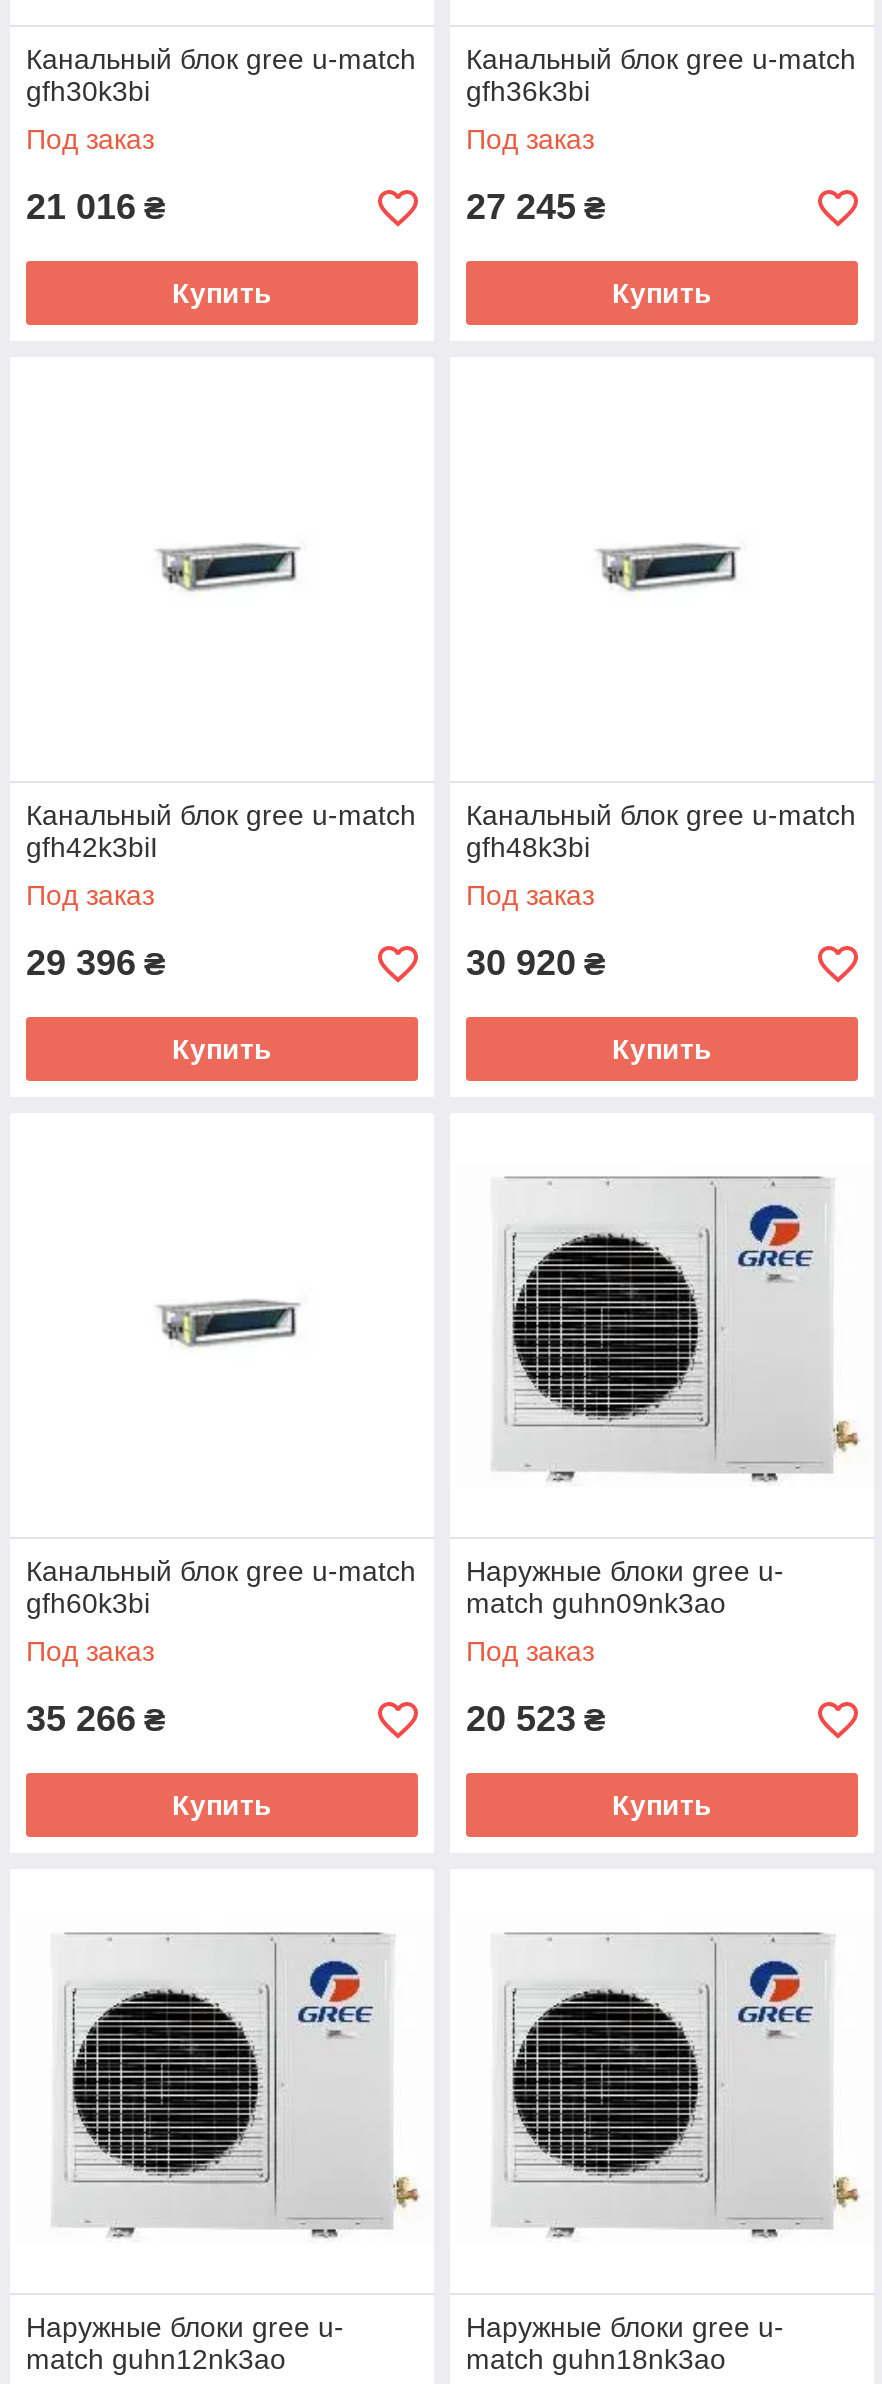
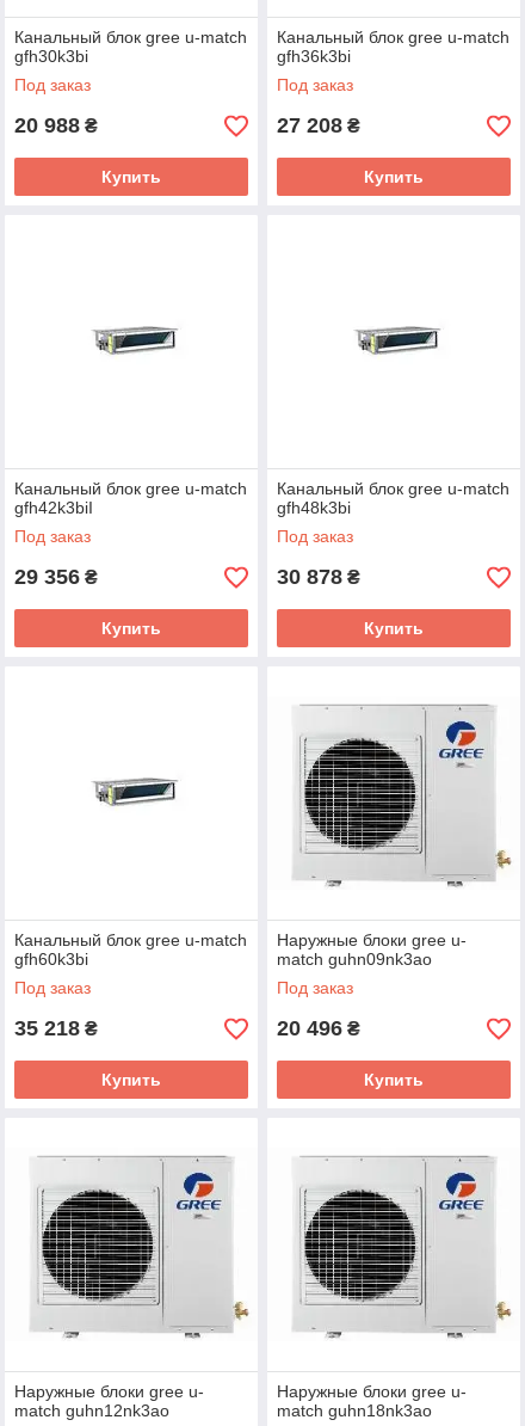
- 21 016 ₴
+ 20 988 ₴

- 27 245 ₴
+ 27 208 ₴

- 29 396 ₴
+ 29 356 ₴

- 30 920 ₴
+ 30 878 ₴

- 35 266 ₴
+ 35 218 ₴

- 20 523 ₴
+ 20 496 ₴
